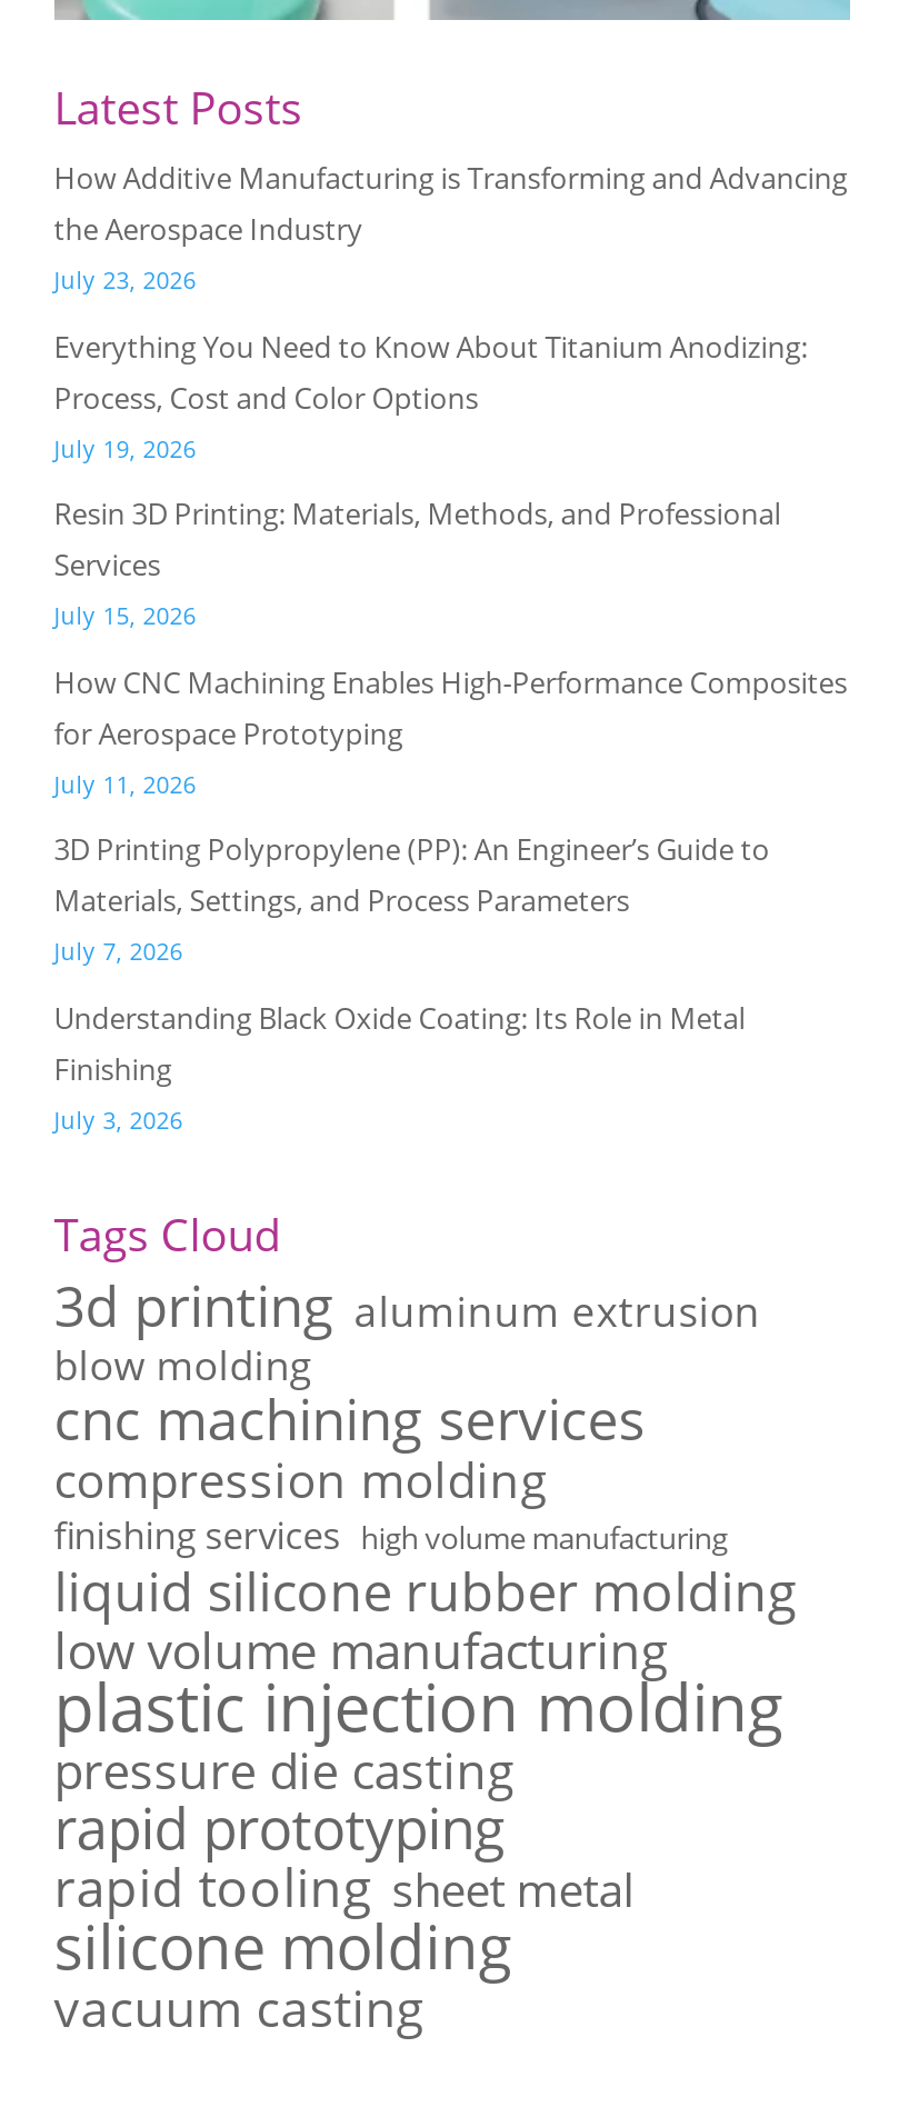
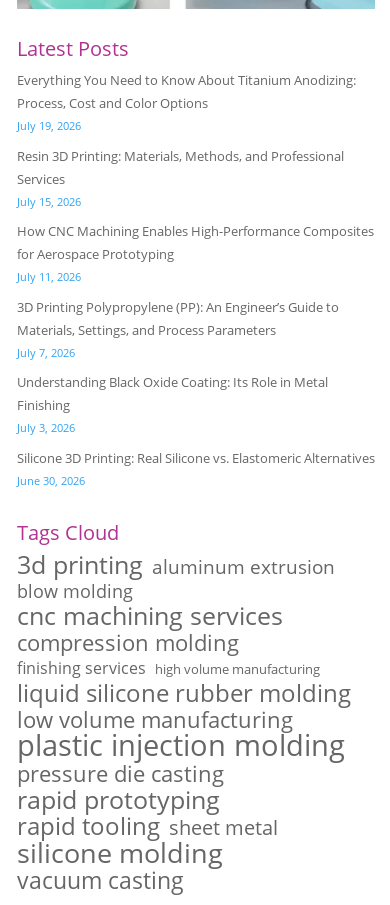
- How Additive Manufacturing is Transforming and Advancing
- the Aerospace Industry
- July 23, 2026

moved up: Everything You Need to Know About Titanium Anodizing: | Process, Cost and Color Options | July 19, 2026 | ... | Finishing | July 3, 2026

+ Silicone 3D Printing: Real Silicone vs. Elastomeric Alternatives
+ June 30, 2026
